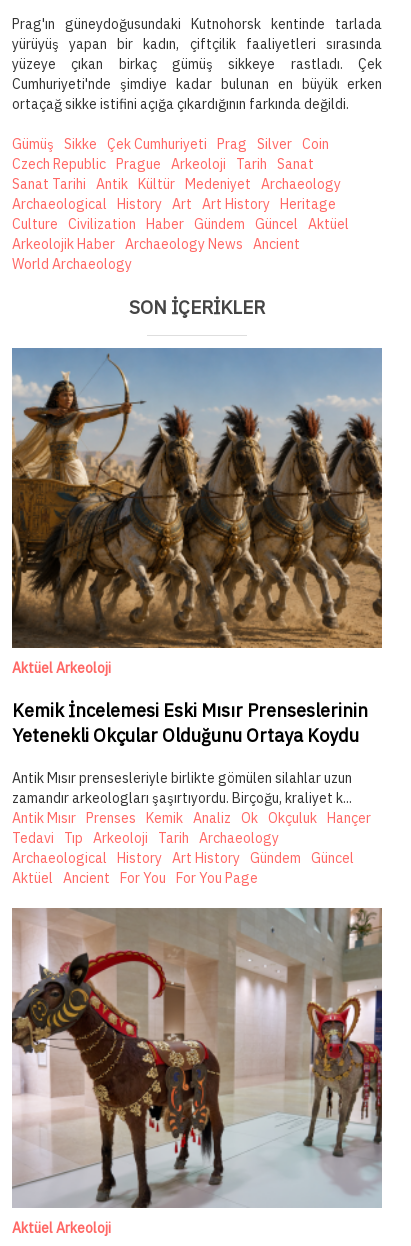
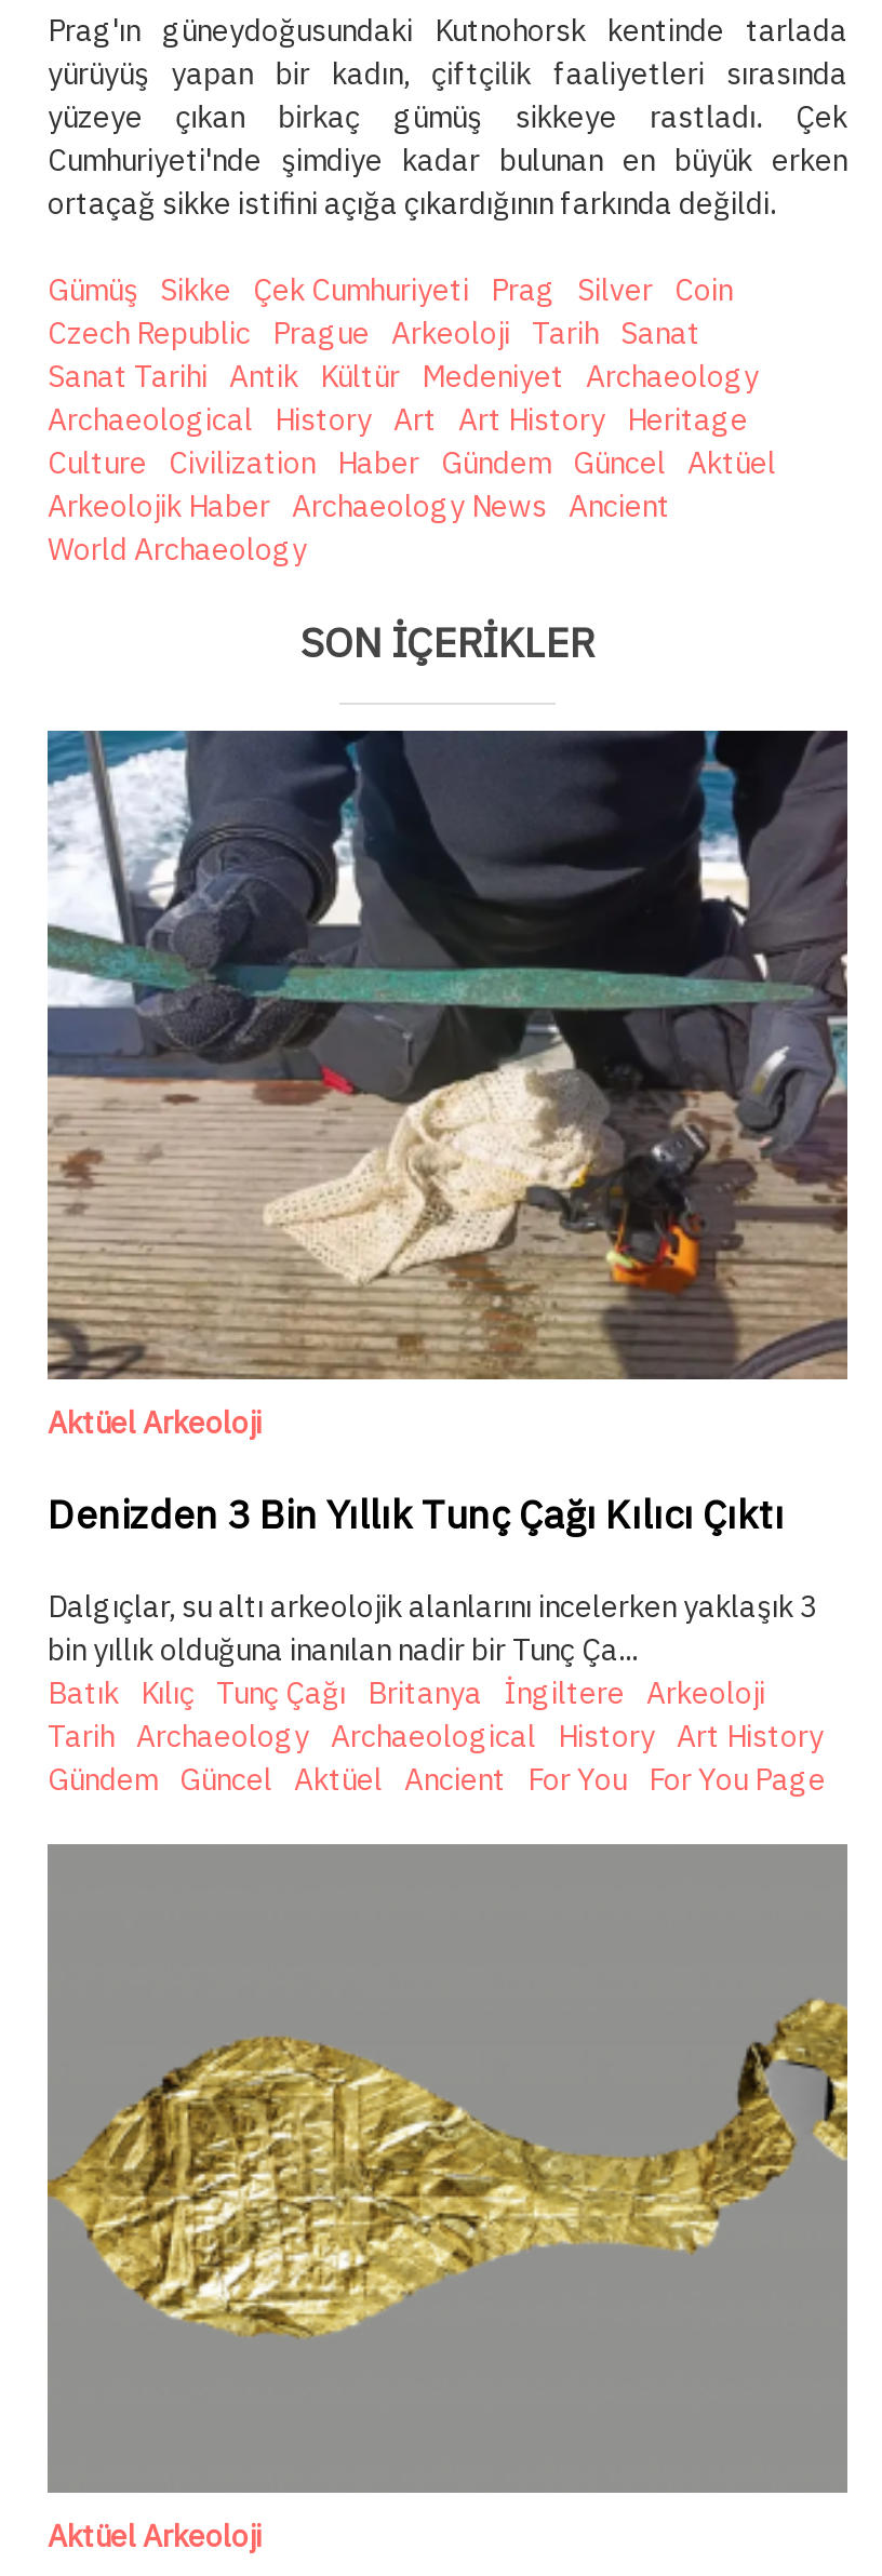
- [image]
+ [image]

- Kemik İncelemesi Eski Mısır Prenseslerinin
- Yetenekli Okçular Olduğunu Ortaya Koydu
+ Denizden 3 Bin Yıllık Tunç Çağı Kılıcı Çıktı

- Antik Mısır prensesleriyle birlikte gömülen silahlar uzun
- zamandır arkeologları şaşırtıyordu. Birçoğu, kraliyet k...
- Antik Mısır Prenses Kemik Analiz Ok Okçuluk Hançer
- Tedavi Tıp Arkeoloji Tarih Archaeology
- Archaeological History Art History Gündem Güncel
- Aktüel Ancient For You For You Page
+ Dalgıçlar, su altı arkeolojik alanlarını incelerken yaklaşık 3
+ bin yıllık olduğuna inanılan nadir bir Tunç Ça...
+ Batık Kılıç Tunç Çağı Britanya İngiltere Arkeoloji
+ Tarih Archaeology Archaeological History Art History
+ Gündem Güncel Aktüel Ancient For You For You Page

- [image]
+ [image]
